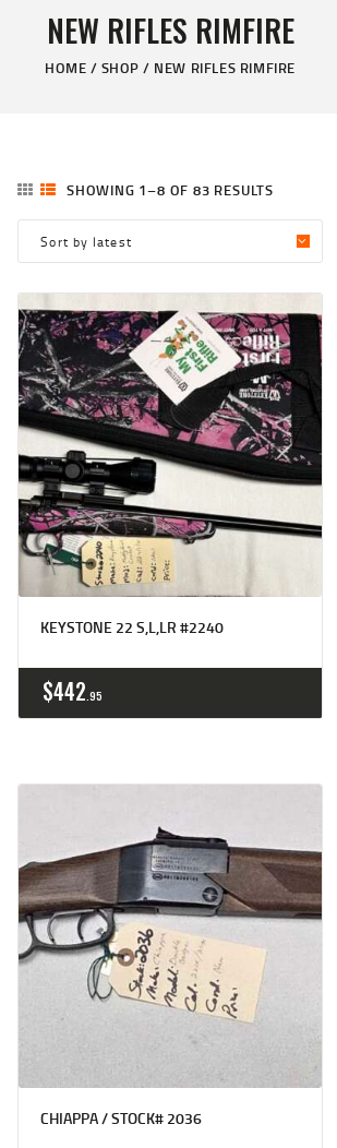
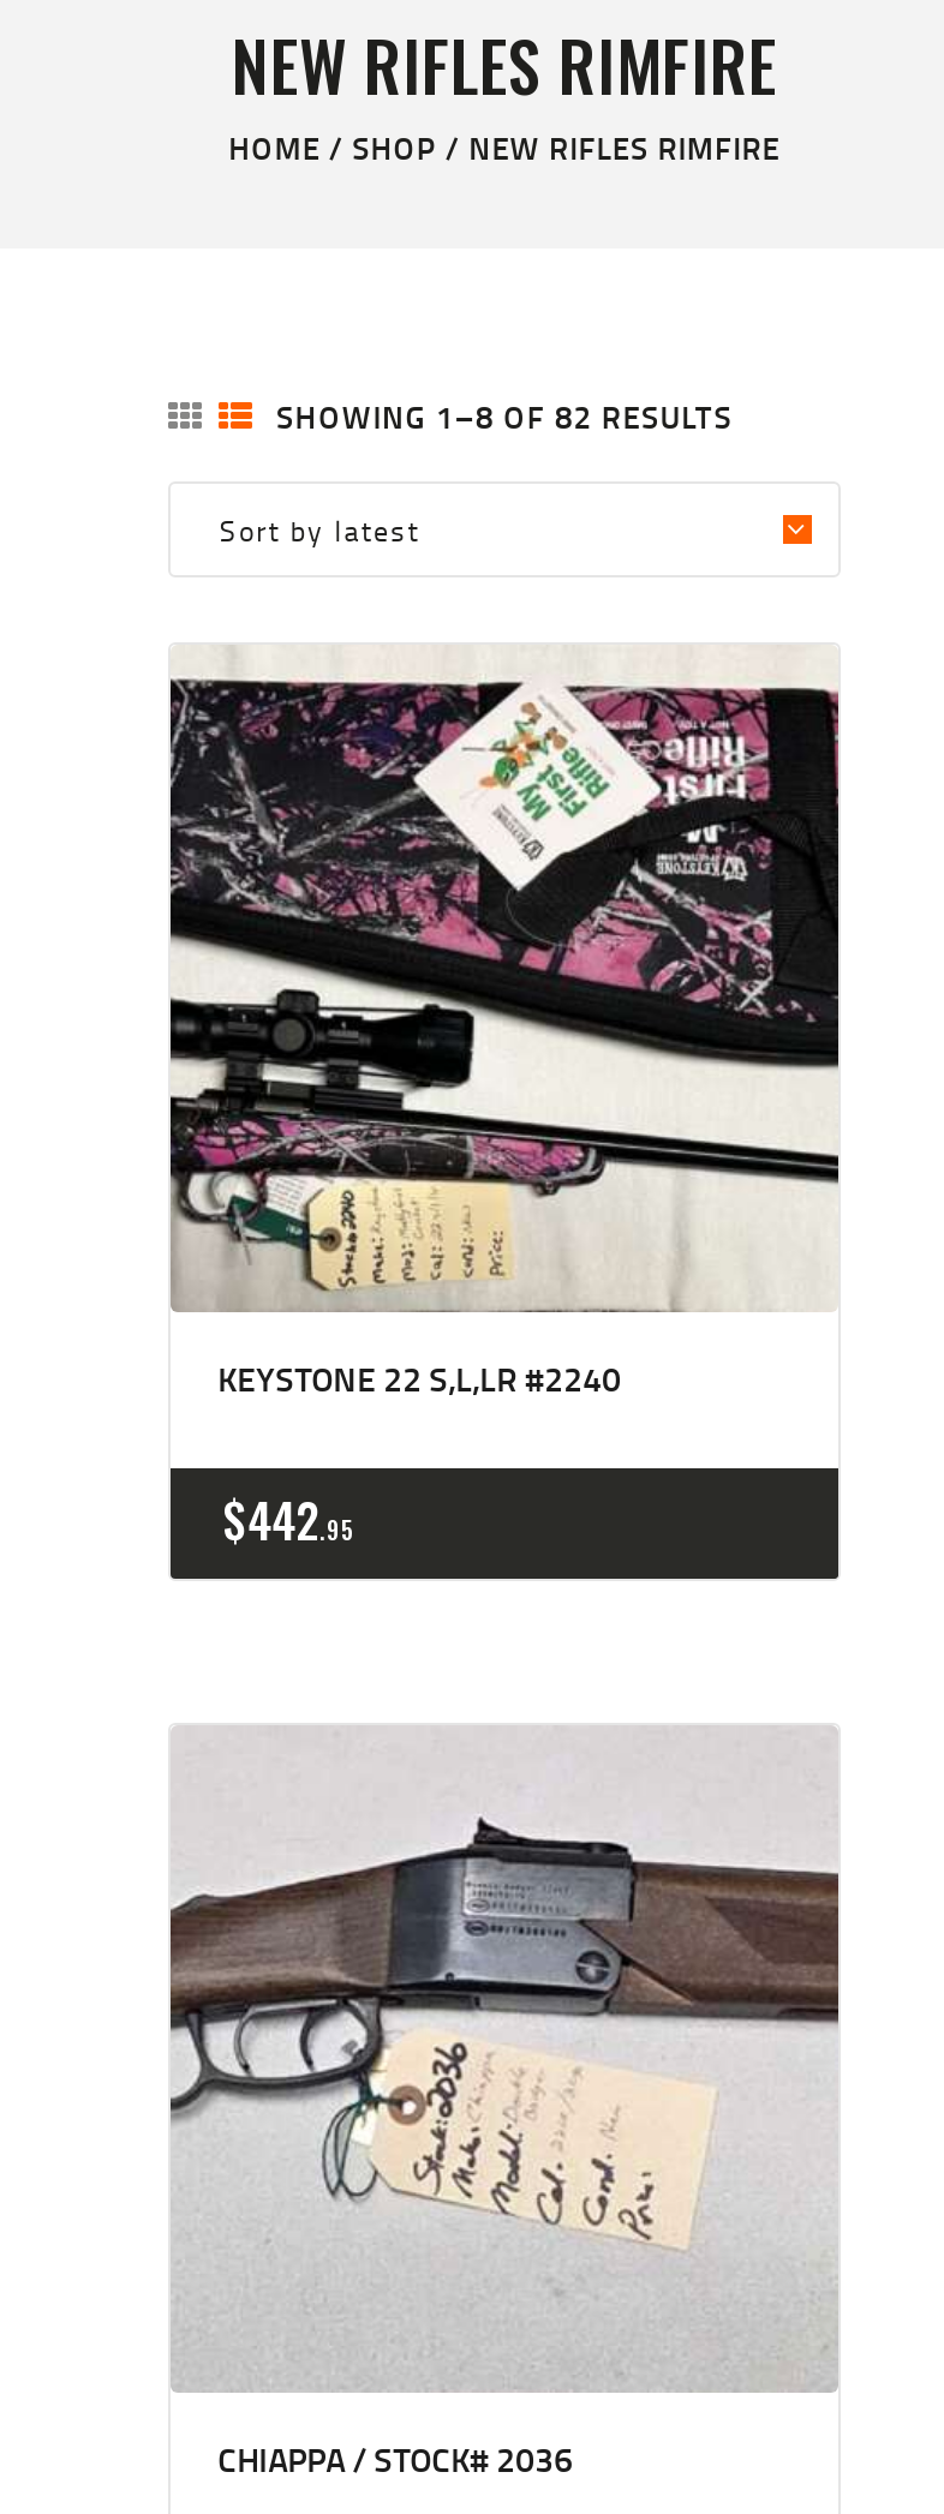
- SHOWING 1–8 OF 83 RESULTS
+ SHOWING 1–8 OF 82 RESULTS
